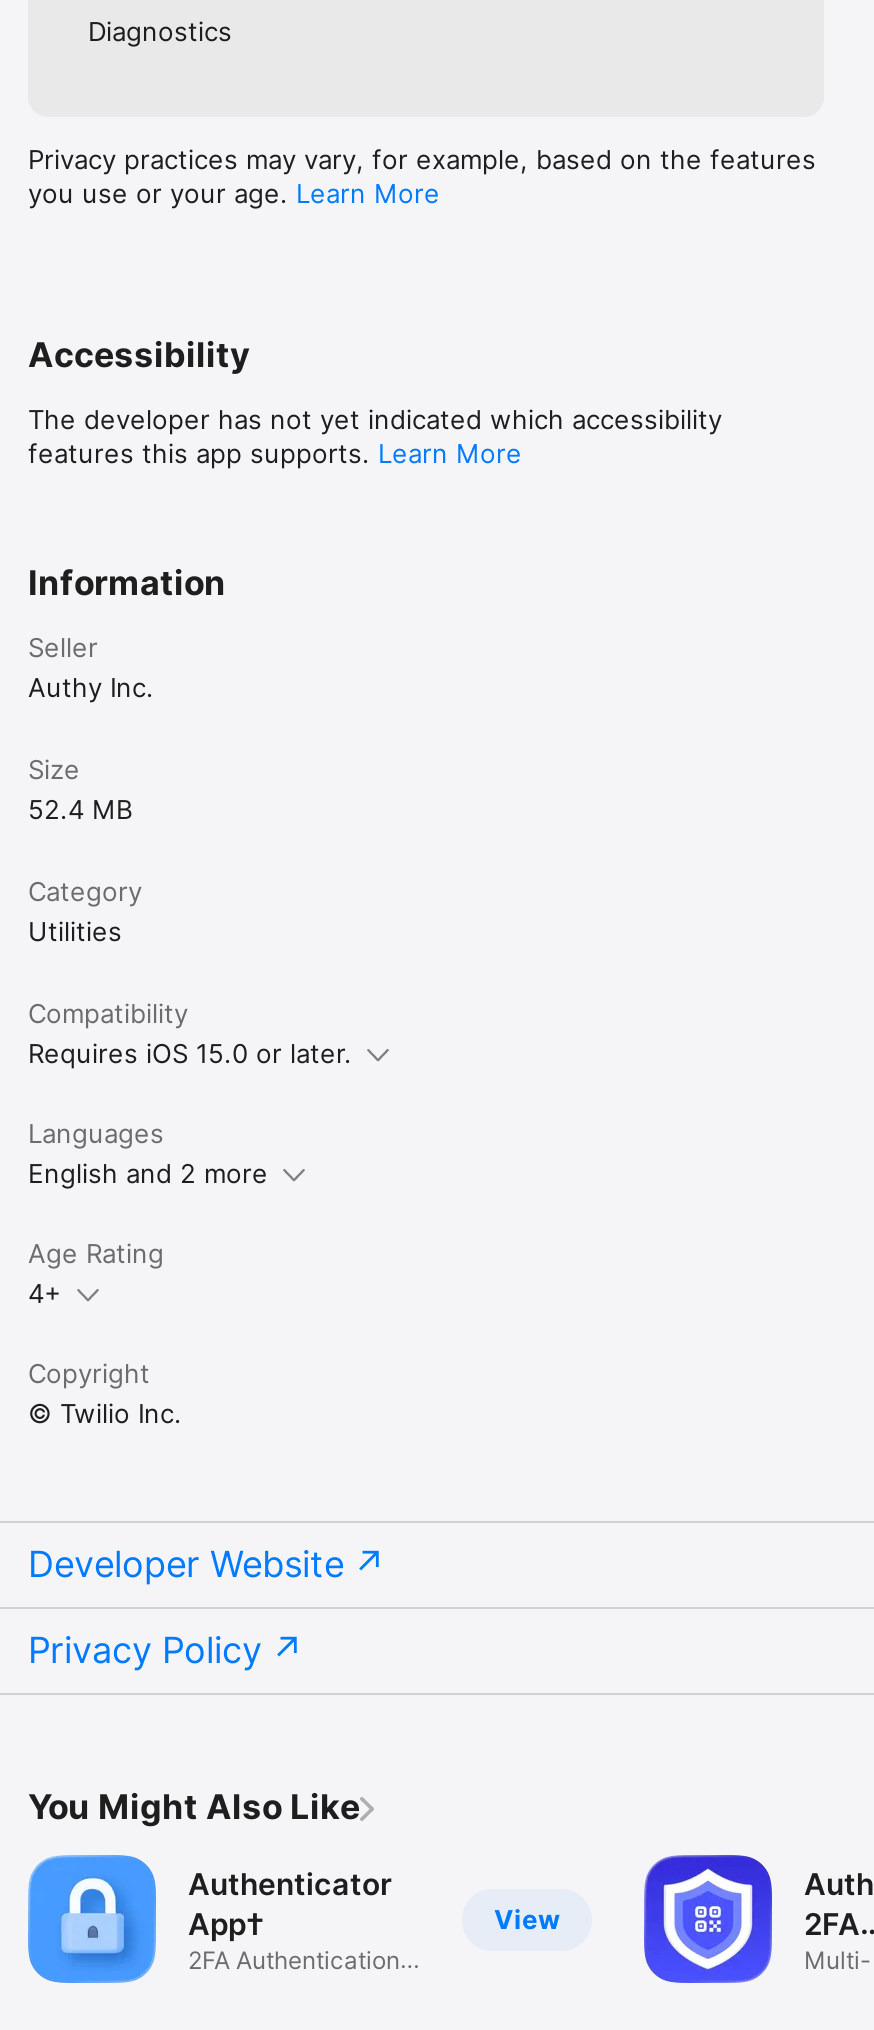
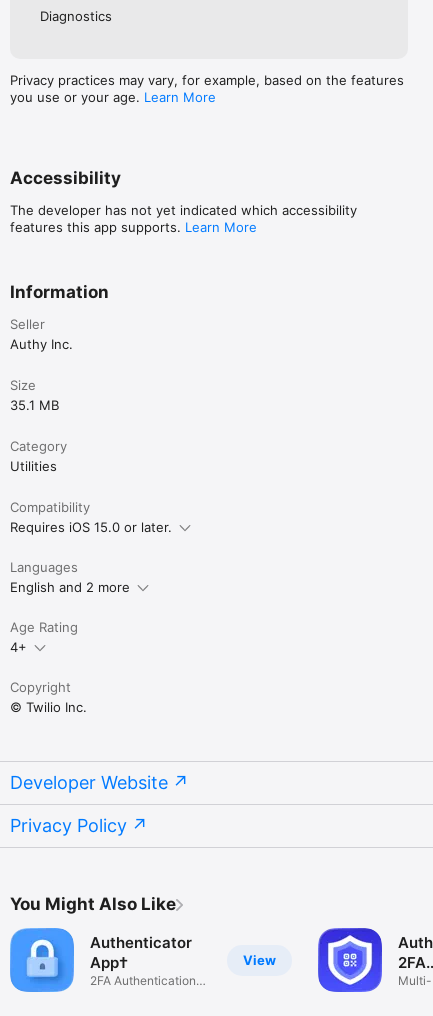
- 52.4 MB
+ 35.1 MB
